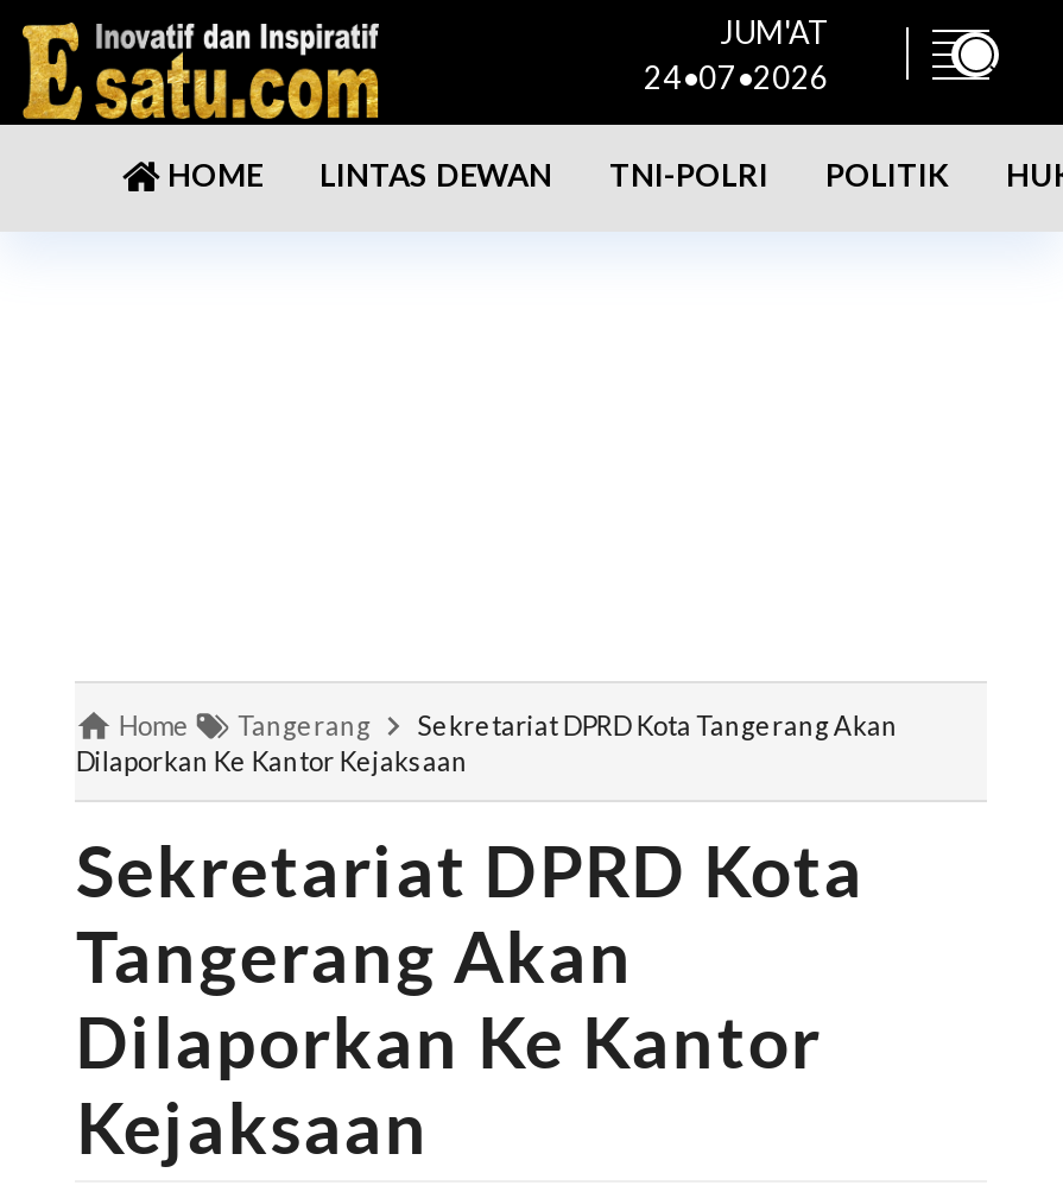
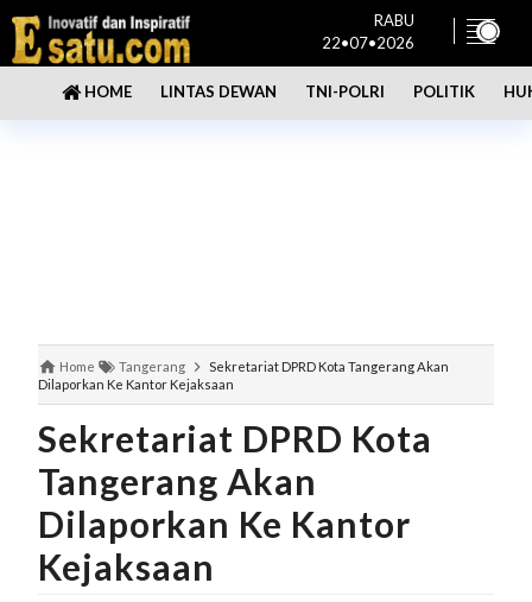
- JUM'AT
- 24•07•2026
+ RABU
+ 22•07•2026
